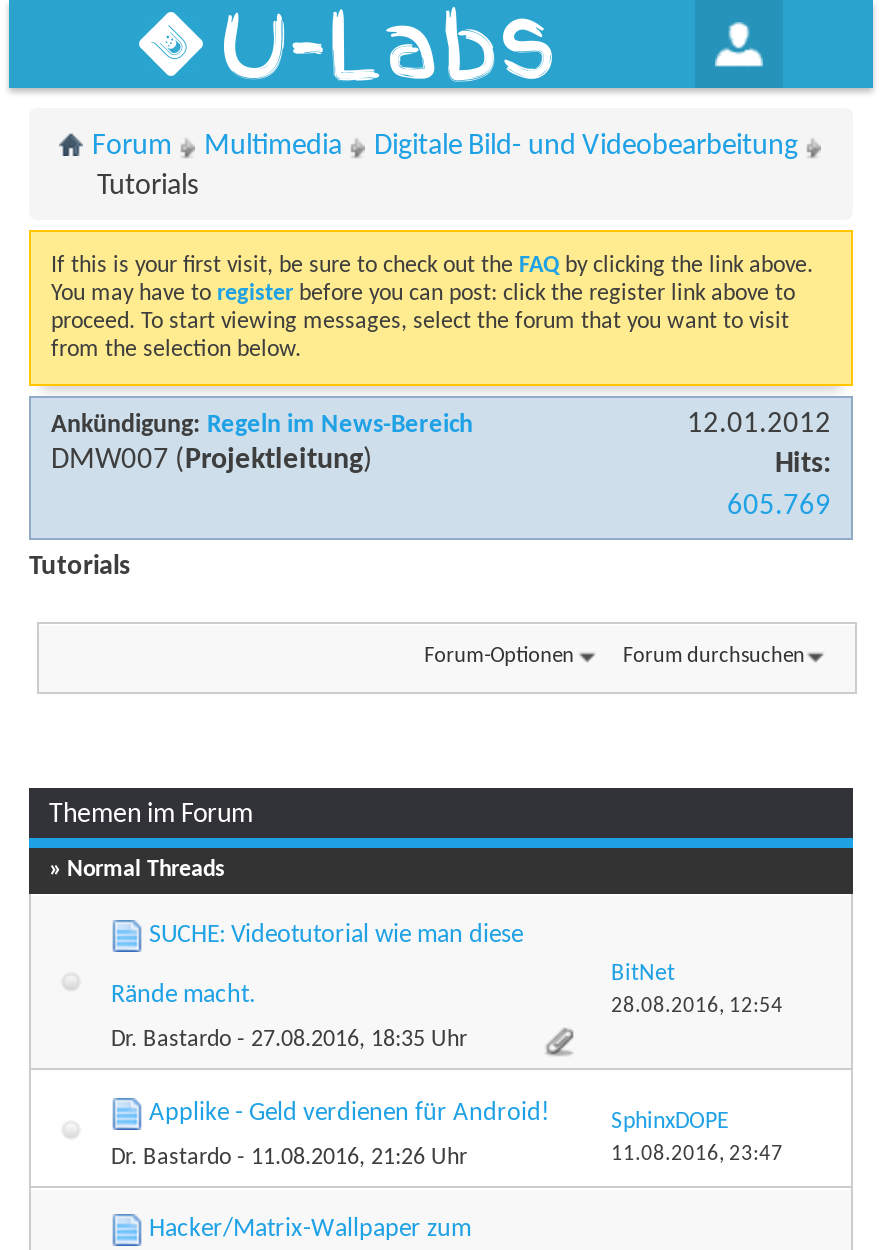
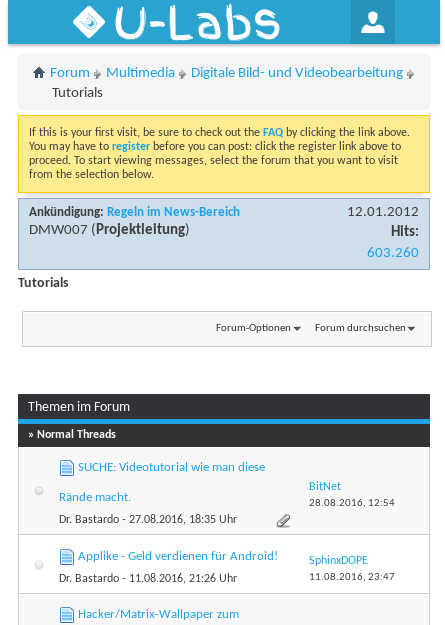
- 605.769
+ 603.260
